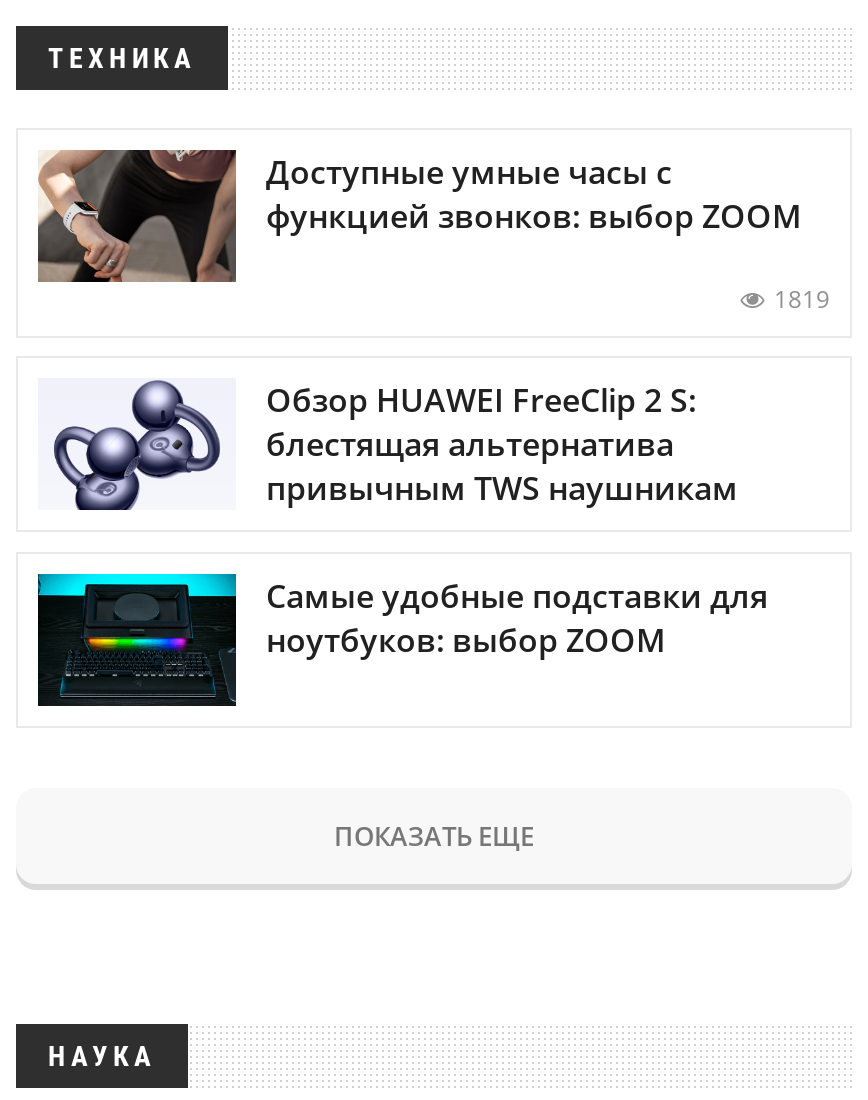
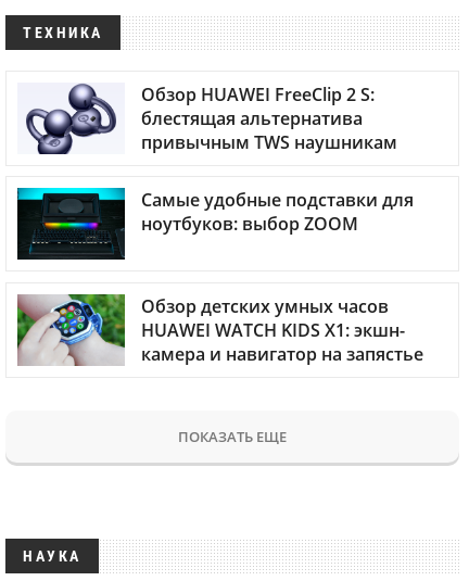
- [image]
- Доступные умные часы с
- функцией звонков: выбор ZOOM
- 1819

moved up: [image] | Обзор HUAWEI FreeClip 2 S: | блестящая альтернатива | привычным TWS наушникам | Самые удобные подставки для | ноутбуков: выбор ZOOM

+ [image]
+ Обзор детских умных часов
+ HUAWEI WATCH KIDS X1: экшн-
+ камера и навигатор на запястье
